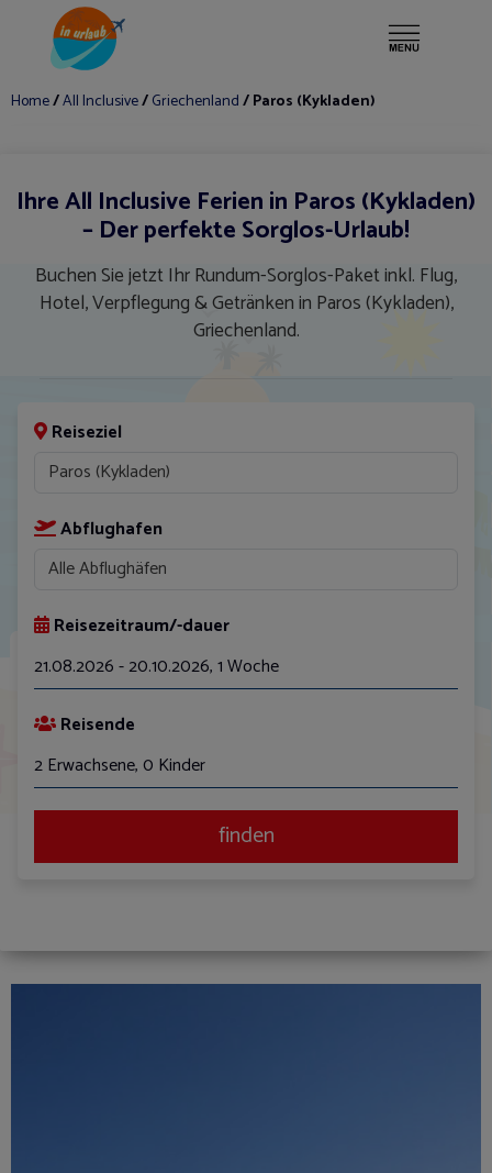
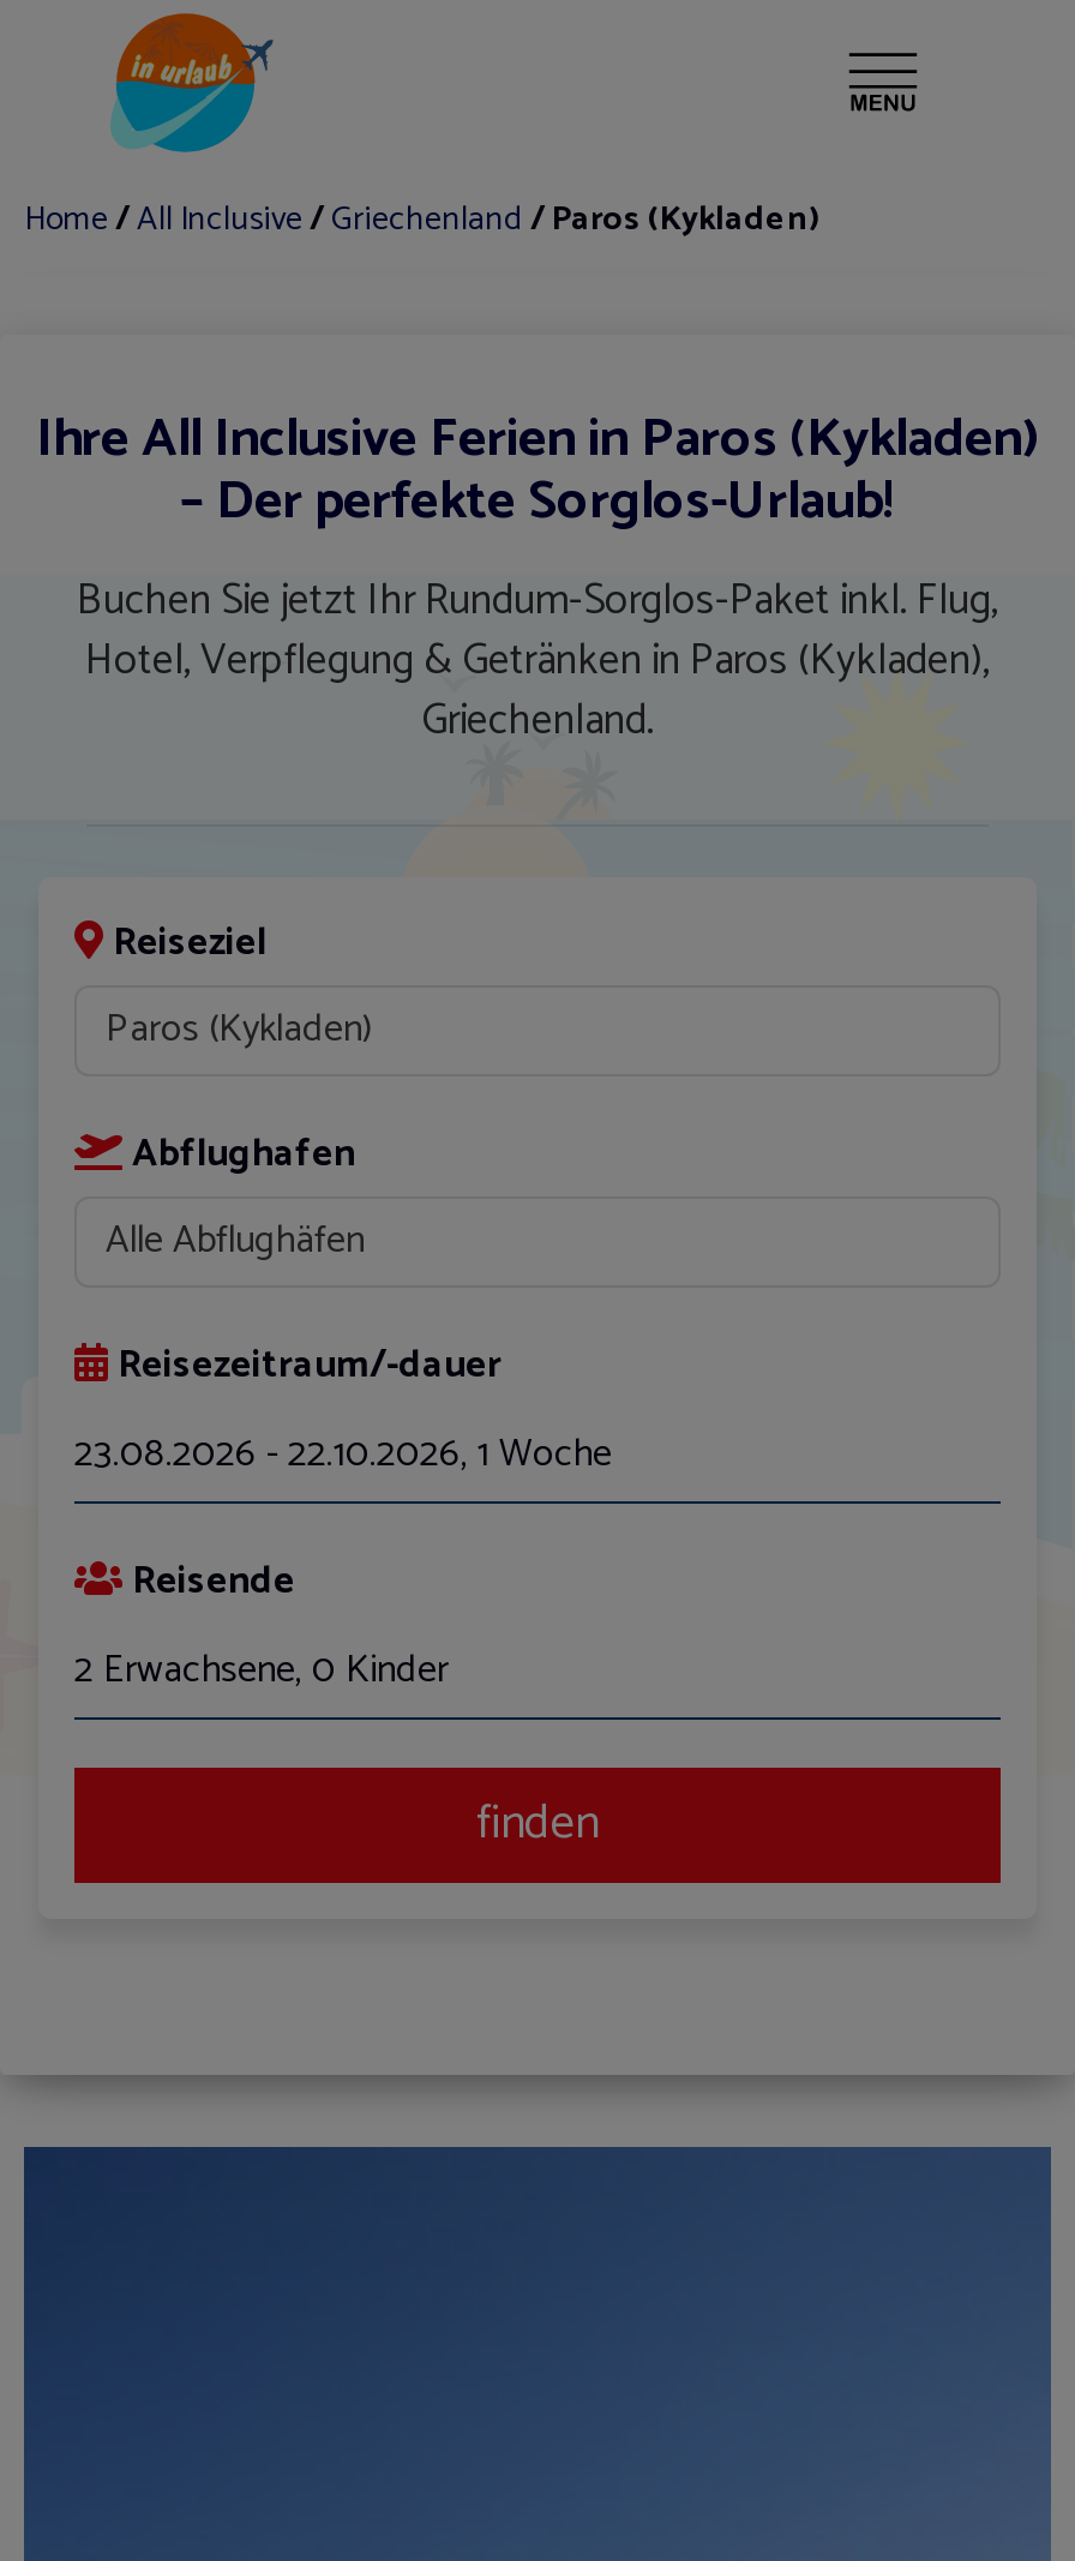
- 21.08.2026 - 20.10.2026, 1 Woche
+ 23.08.2026 - 22.10.2026, 1 Woche
